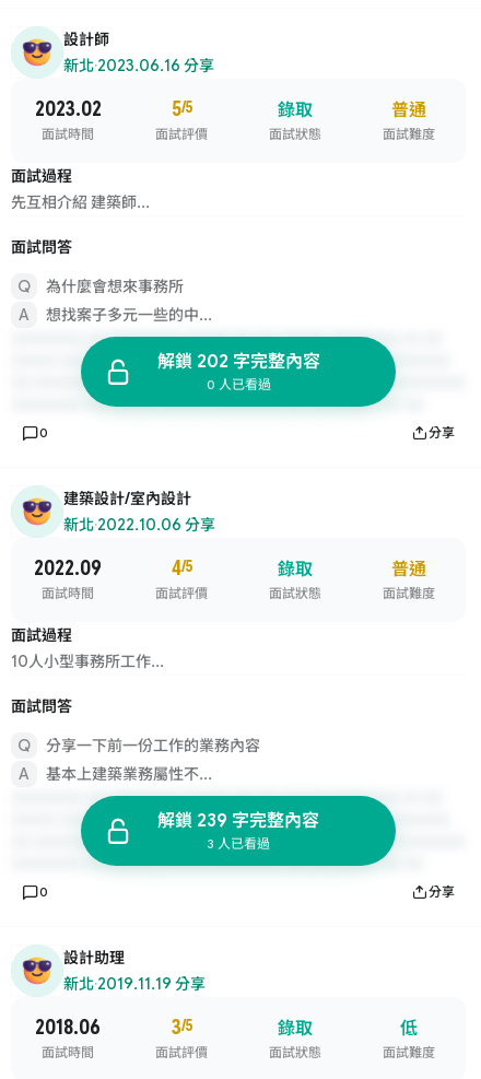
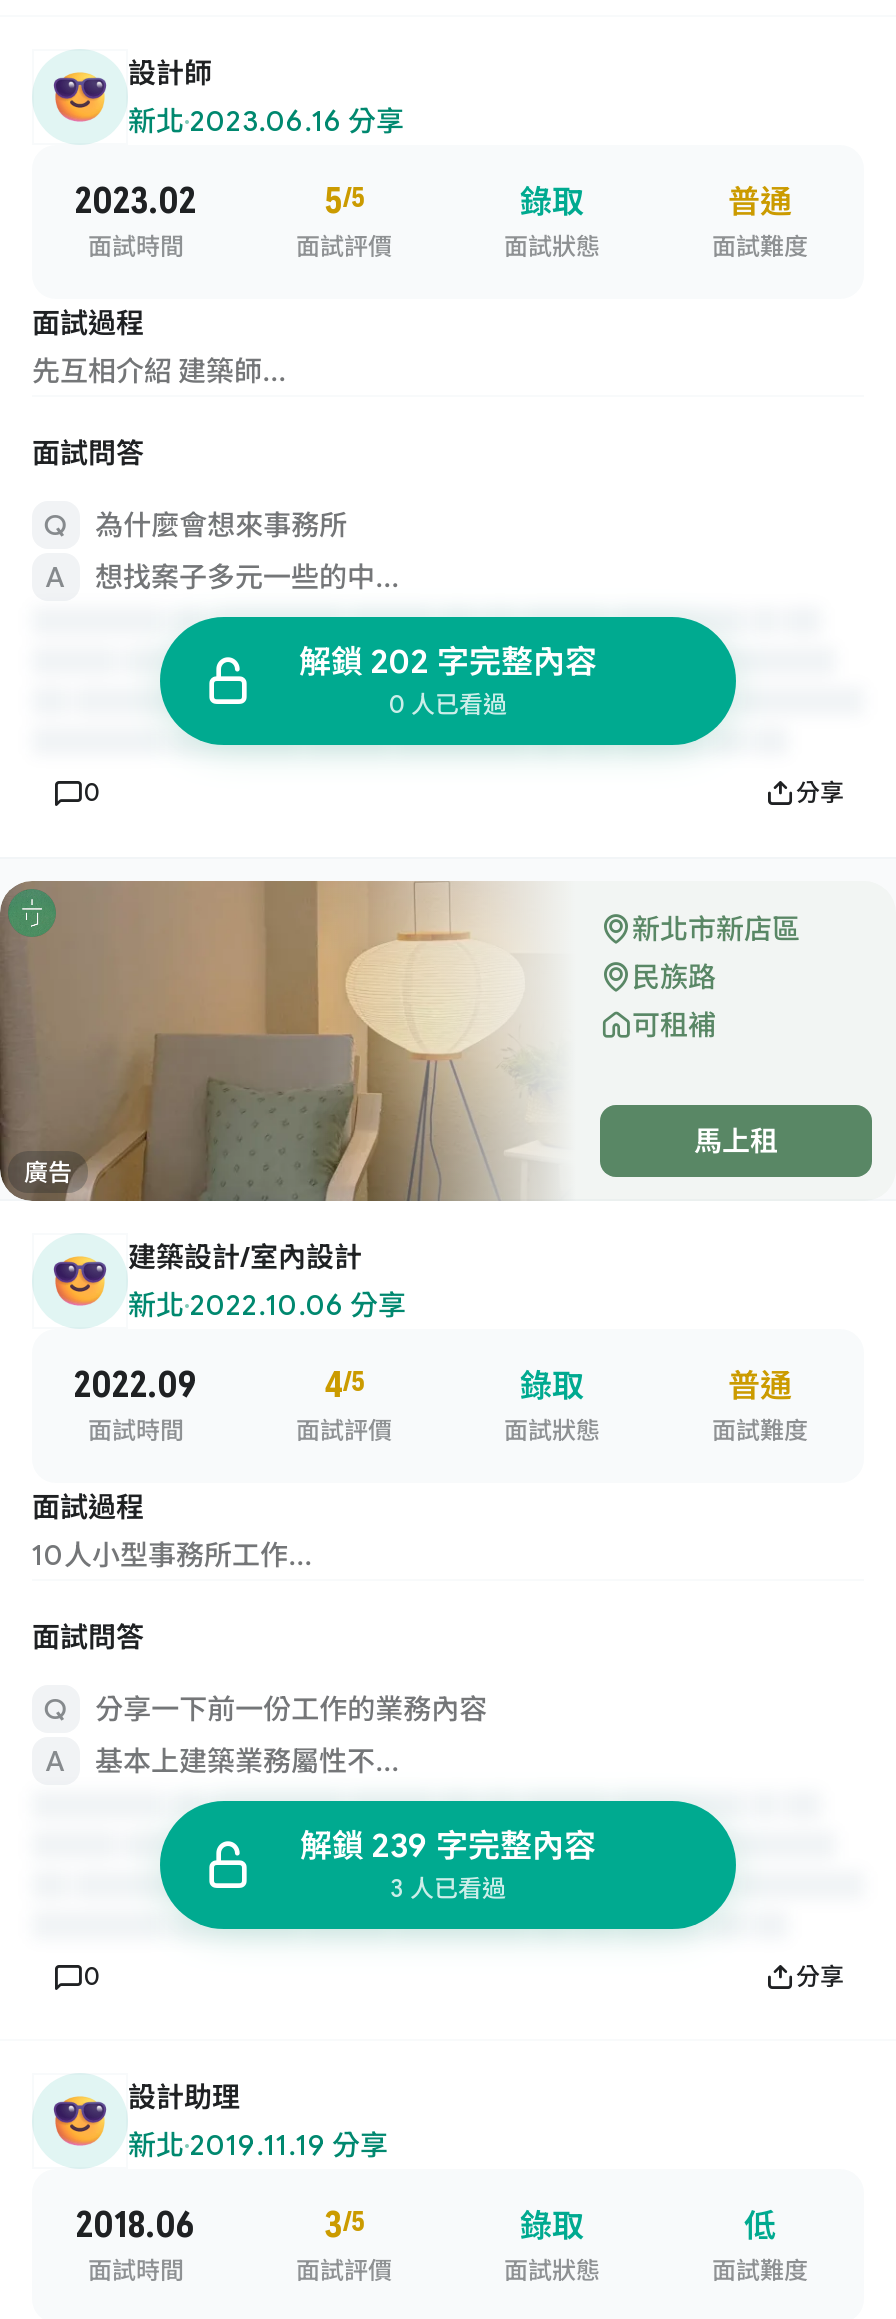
+ [image]
+ 新北市新店區
+ 民族路
+ 可租補
+ 馬上租
+ 廣告
